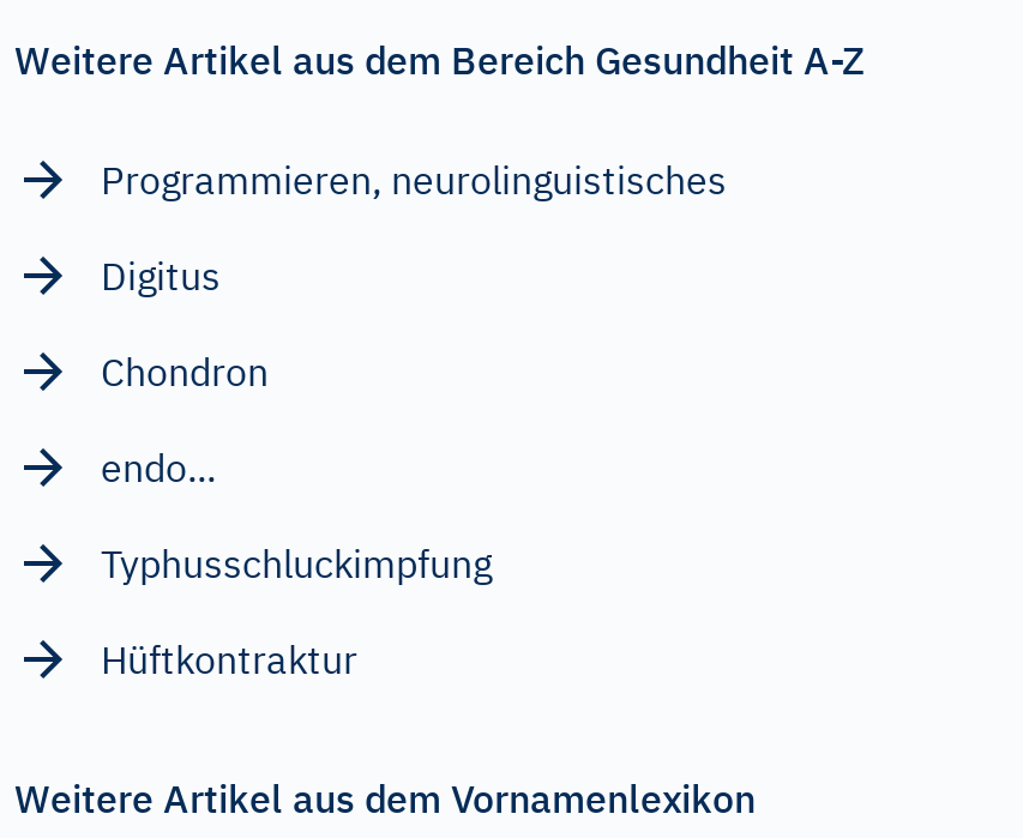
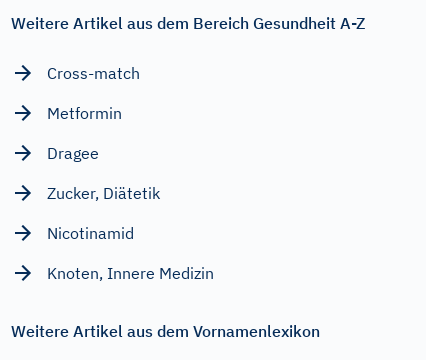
- Programmieren, neurolinguistisches
+ Cross-match

- Digitus
+ Metformin

- Chondron
+ Dragee

- endo...
+ Zucker, Diätetik

- Typhusschluckimpfung
+ Nicotinamid

- Hüftkontraktur
+ Knoten, Innere Medizin
